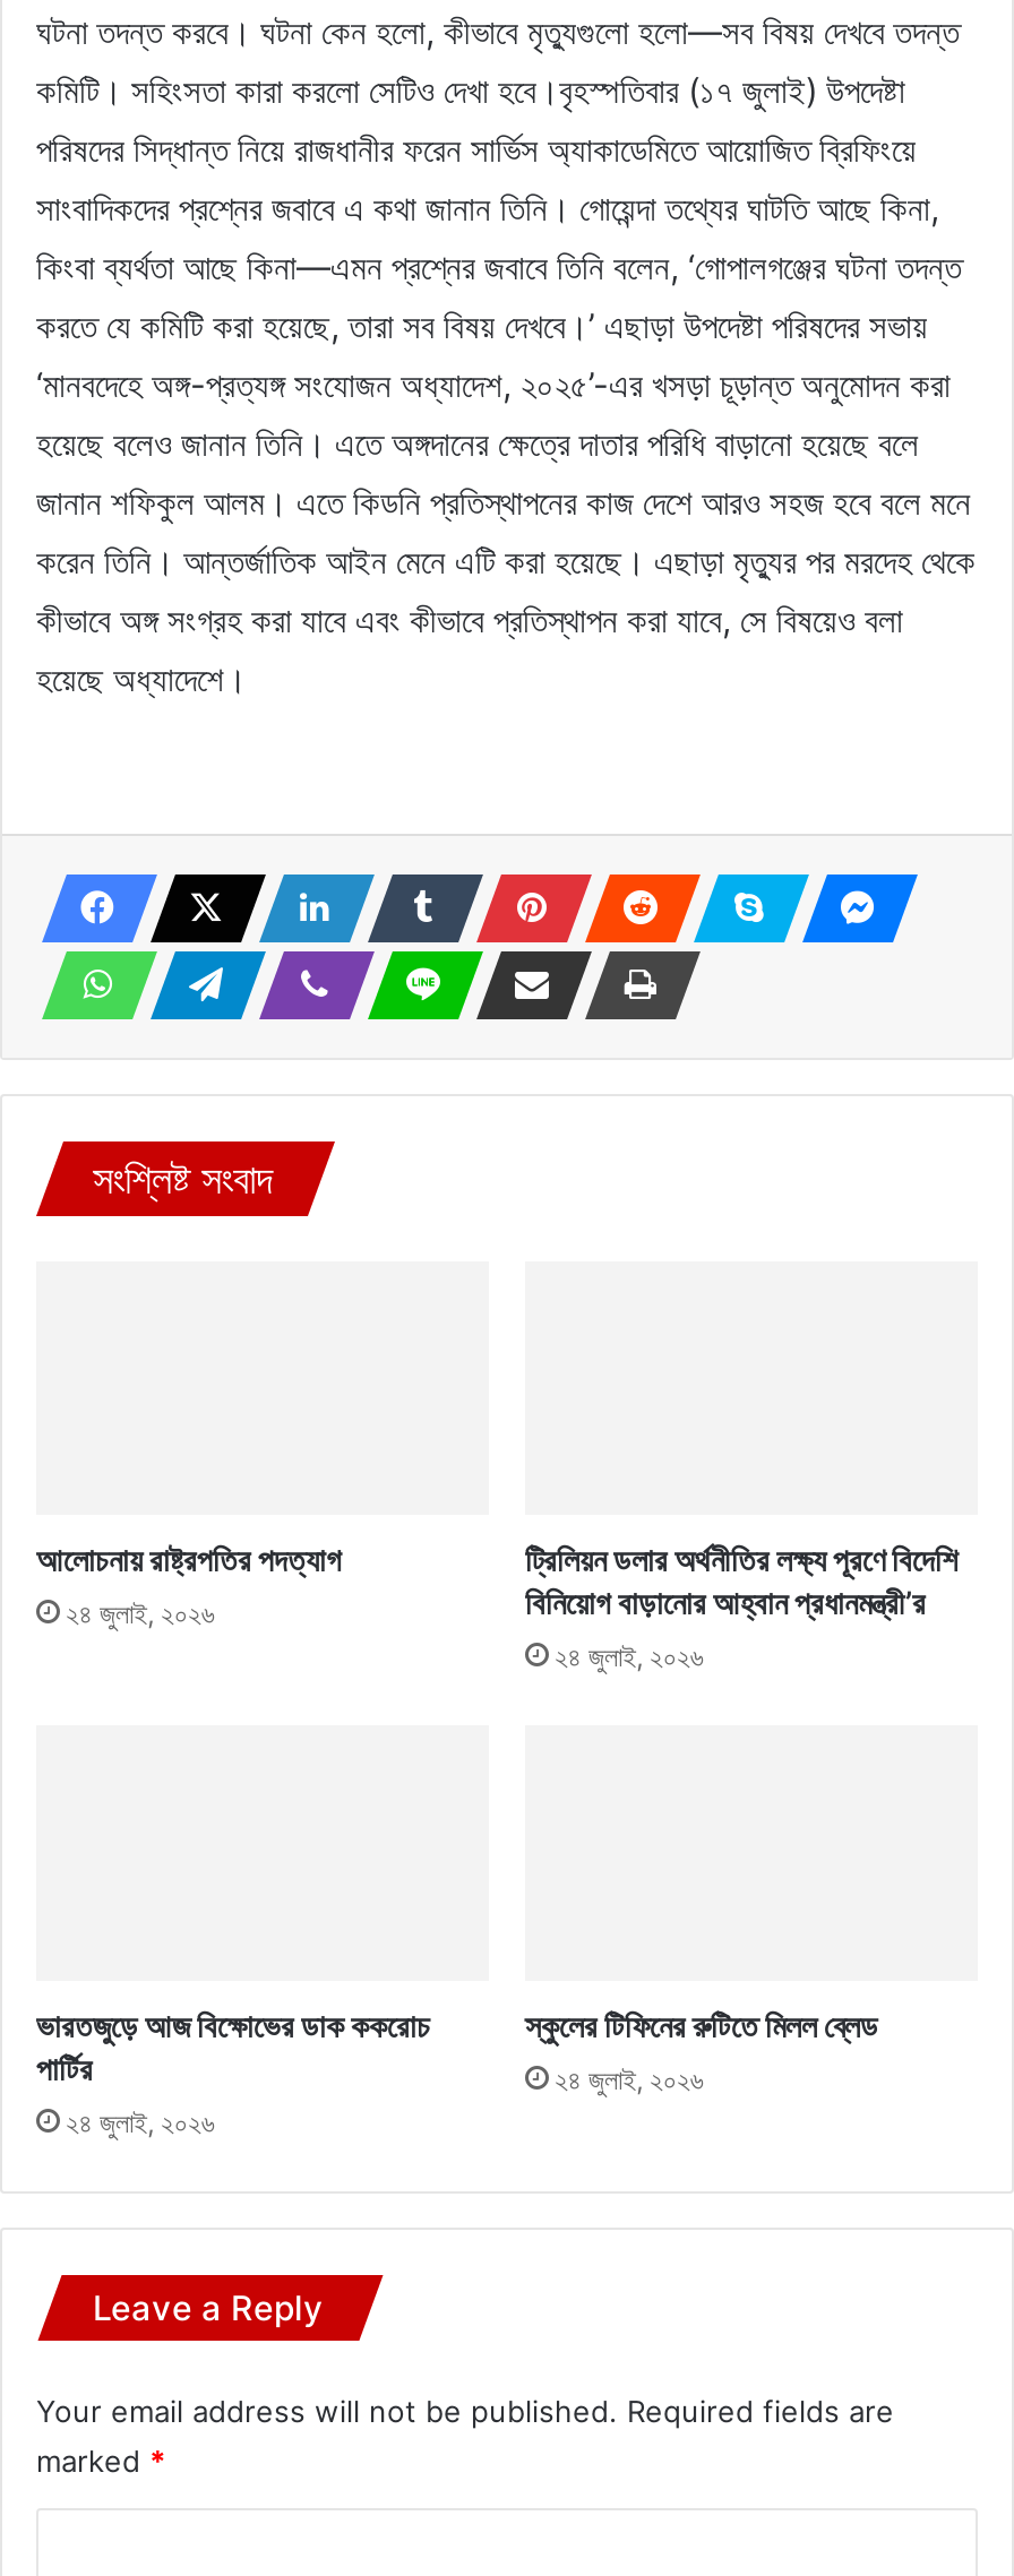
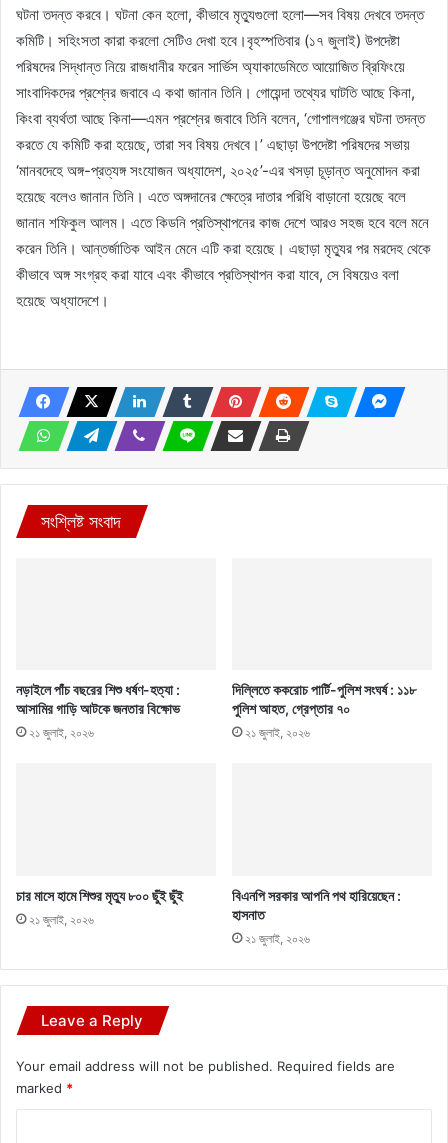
- আলোচনায় রাষ্ট্রপতির পদত্যাগ
+ নড়াইলে পাঁচ বছরের শিশু ধর্ষণ-হত্যা :
+ আসামির গাড়ি আটকে জনতার বিক্ষোভ

- ট্রিলিয়ন ডলার অর্থনীতির লক্ষ্য পূরণে বিদেশি
- বিনিয়োগ বাড়ানোর আহ্বান প্রধানমন্ত্রী’র
+ দিল্লিতে ককরোচ পার্টি-পুলিশ সংঘর্ষ : ১১৮
+ পুলিশ আহত, গ্রেপ্তার ৭০

- ২৪ জুলাই, ২০২৬
+ ২১ জুলাই, ২০২৬

- ২৪ জুলাই, ২০২৬
+ ২১ জুলাই, ২০২৬

- ভারতজুড়ে আজ বিক্ষোভের ডাক ককরোচ
- পার্টির
+ চার মাসে হামে শিশুর মৃত্যু ৮০০ ছুঁই ছুঁই

- স্কুলের টিফিনের রুটিতে মিলল ব্লেড
+ বিএনপি সরকার আপনি পথ হারিয়েছেন :
+ হাসনাত

- ২৪ জুলাই, ২০২৬
+ ২১ জুলাই, ২০২৬

- ২৪ জুলাই, ২০২৬
+ ২১ জুলাই, ২০২৬
